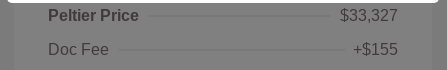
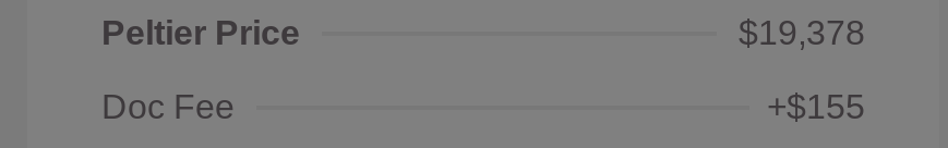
- $33,327
+ $19,378
